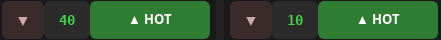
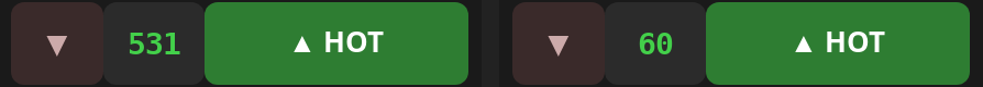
- 40
+ 531

- 10
+ 60
